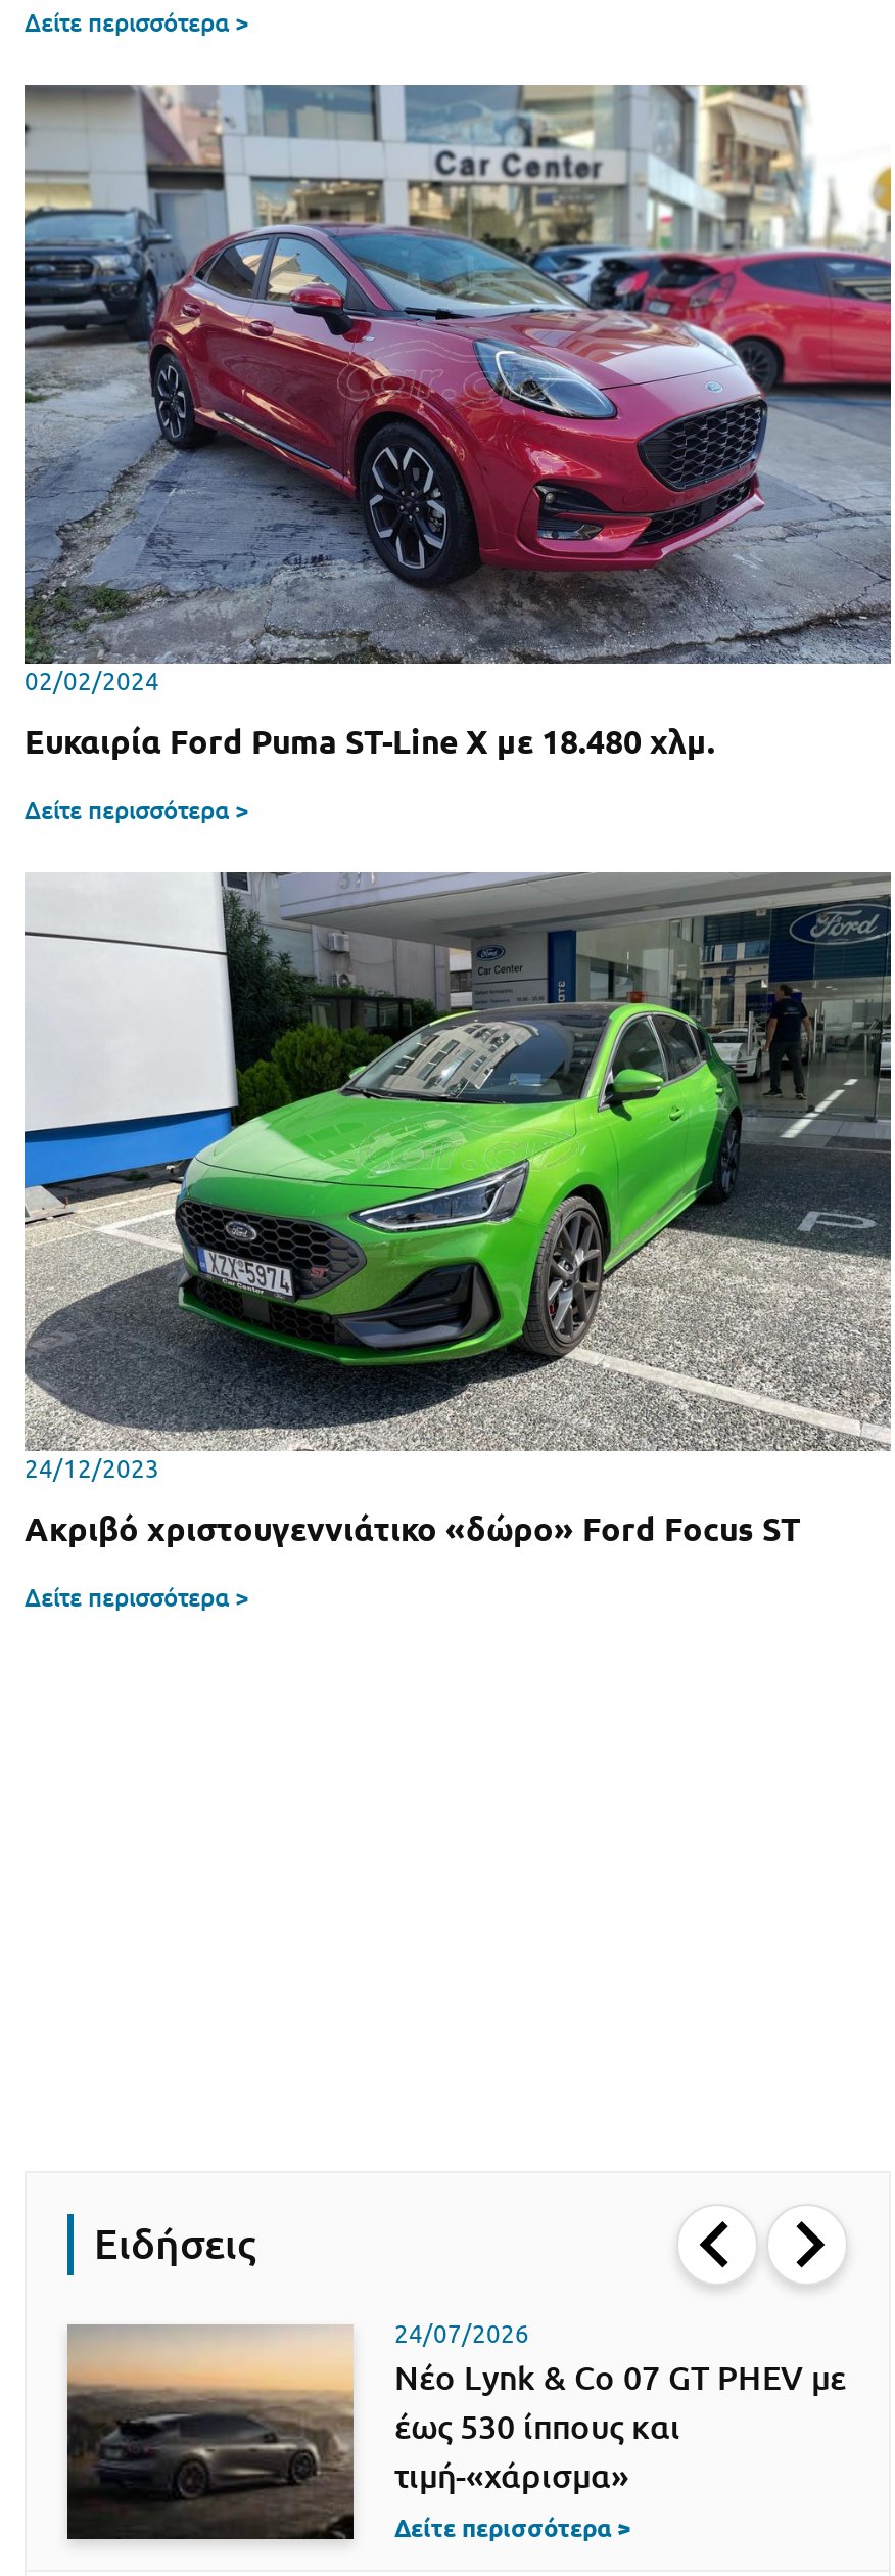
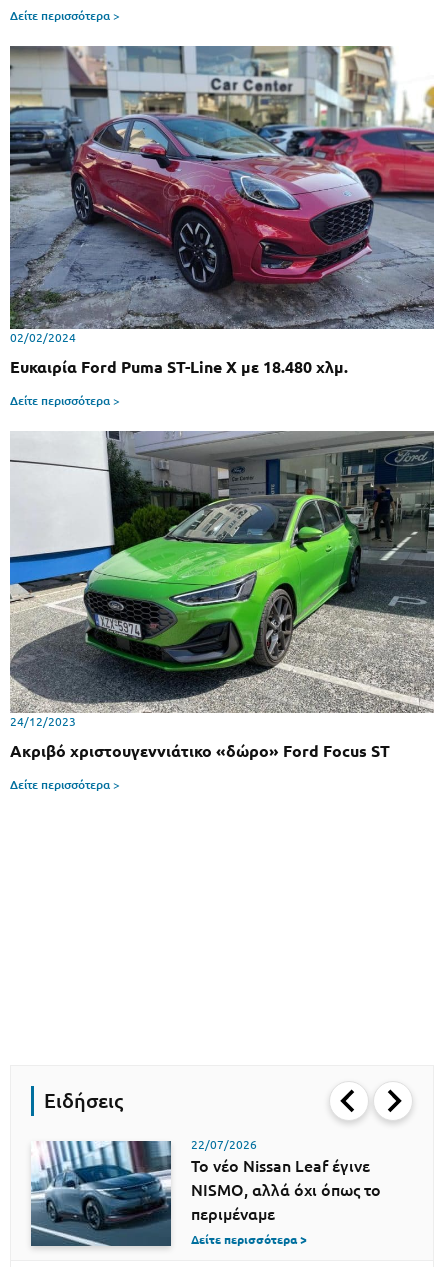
- [image]
- 24/07/2026
- Νέο Lynk & Co 07 GT PHEV με
- έως 530 ίππους και
- τιμή-«χάρισμα»
+ [image]
+ 22/07/2026
+ Το νέο Nissan Leaf έγινε
+ NISMO, αλλά όχι όπως το
+ περιμέναμε
